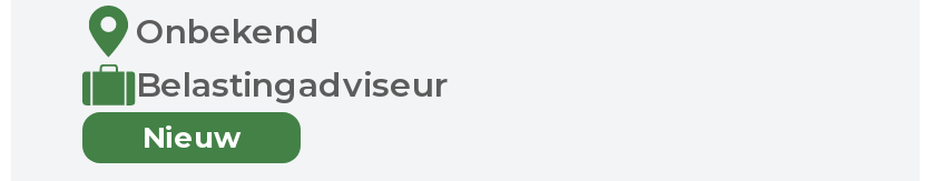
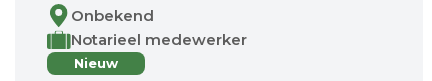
- Belastingadviseur
+ Notarieel medewerker
